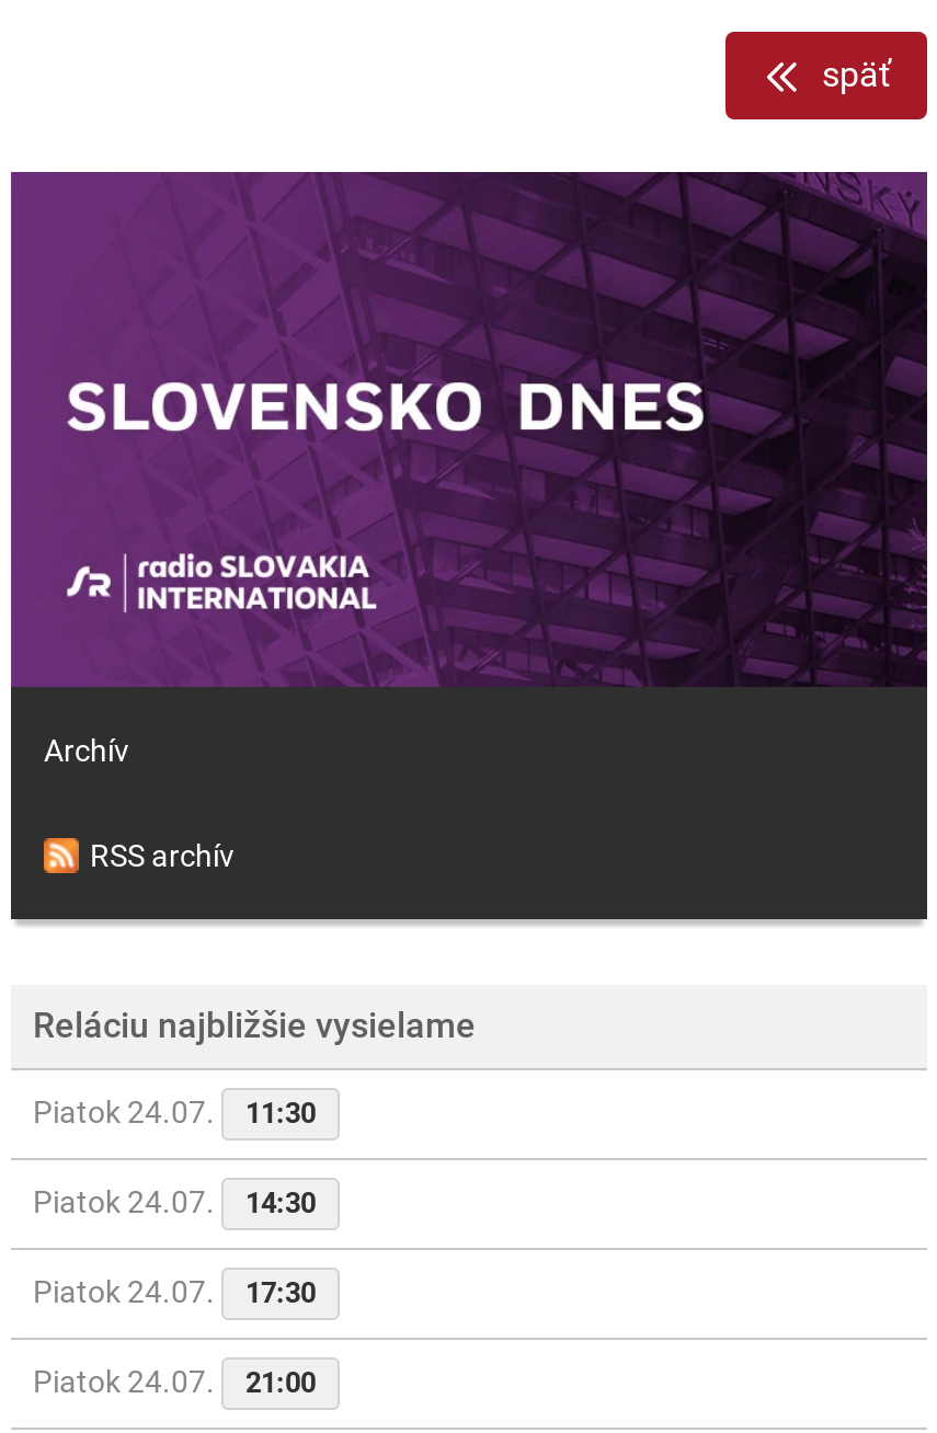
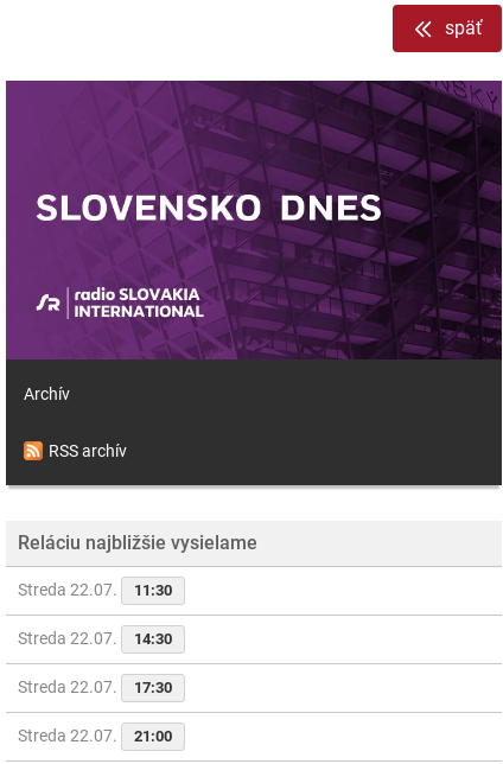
- Piatok 24.07. 11:30
+ Streda 22.07. 11:30

- Piatok 24.07. 14:30
+ Streda 22.07. 14:30

- Piatok 24.07. 17:30
+ Streda 22.07. 17:30

- Piatok 24.07. 21:00
+ Streda 22.07. 21:00
